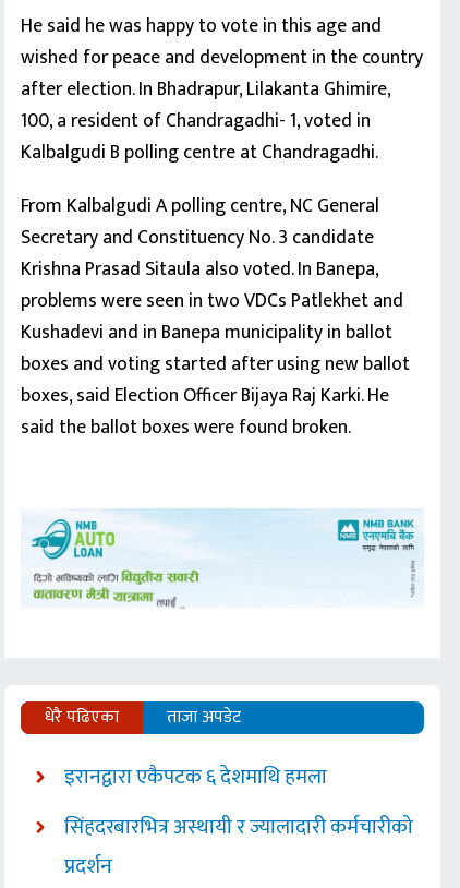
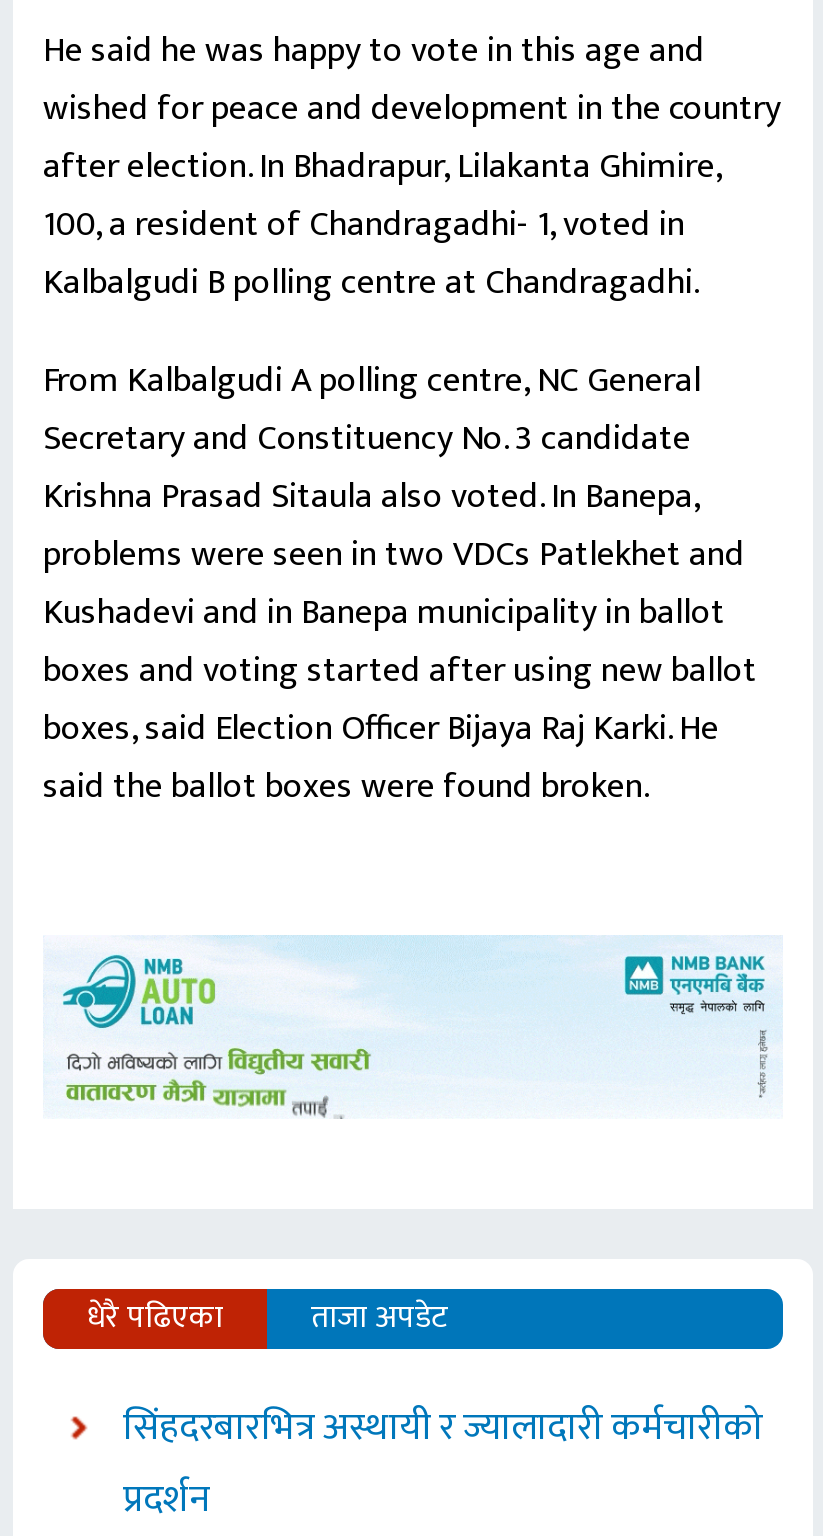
- इरानद्वारा एकैपटक ६ देशमाथि हमला
